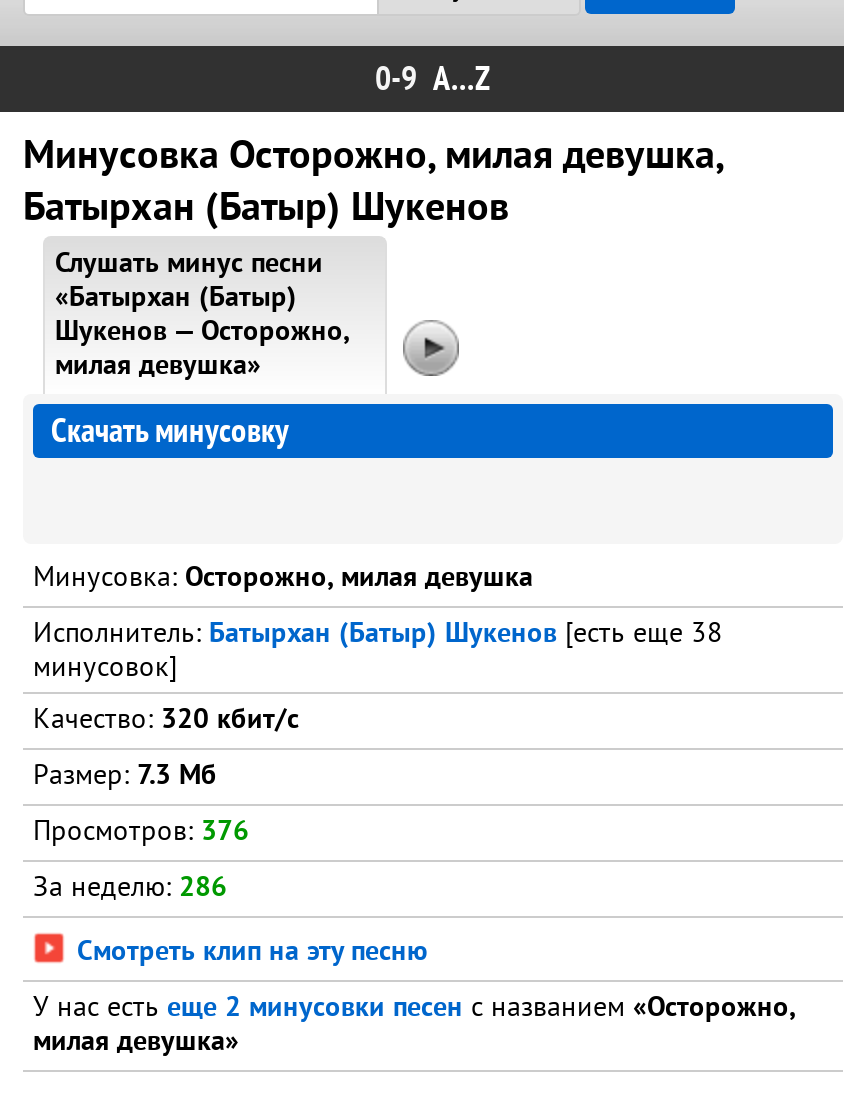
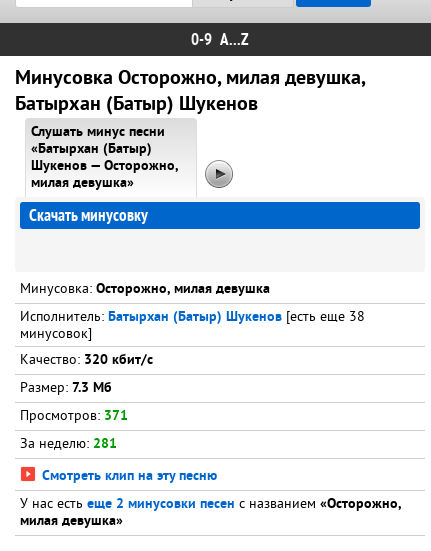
- Просмотров: 376
+ Просмотров: 371

- За неделю: 286
+ За неделю: 281
